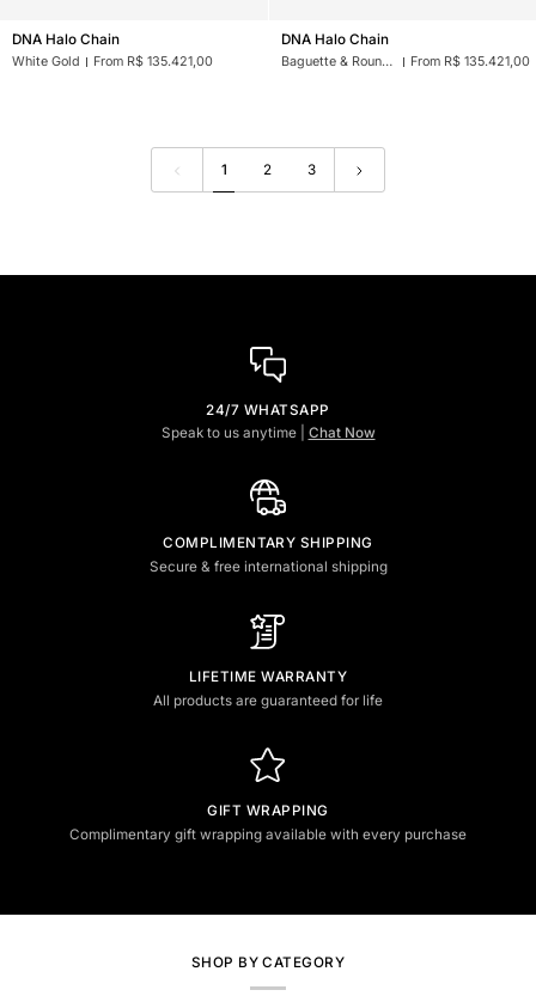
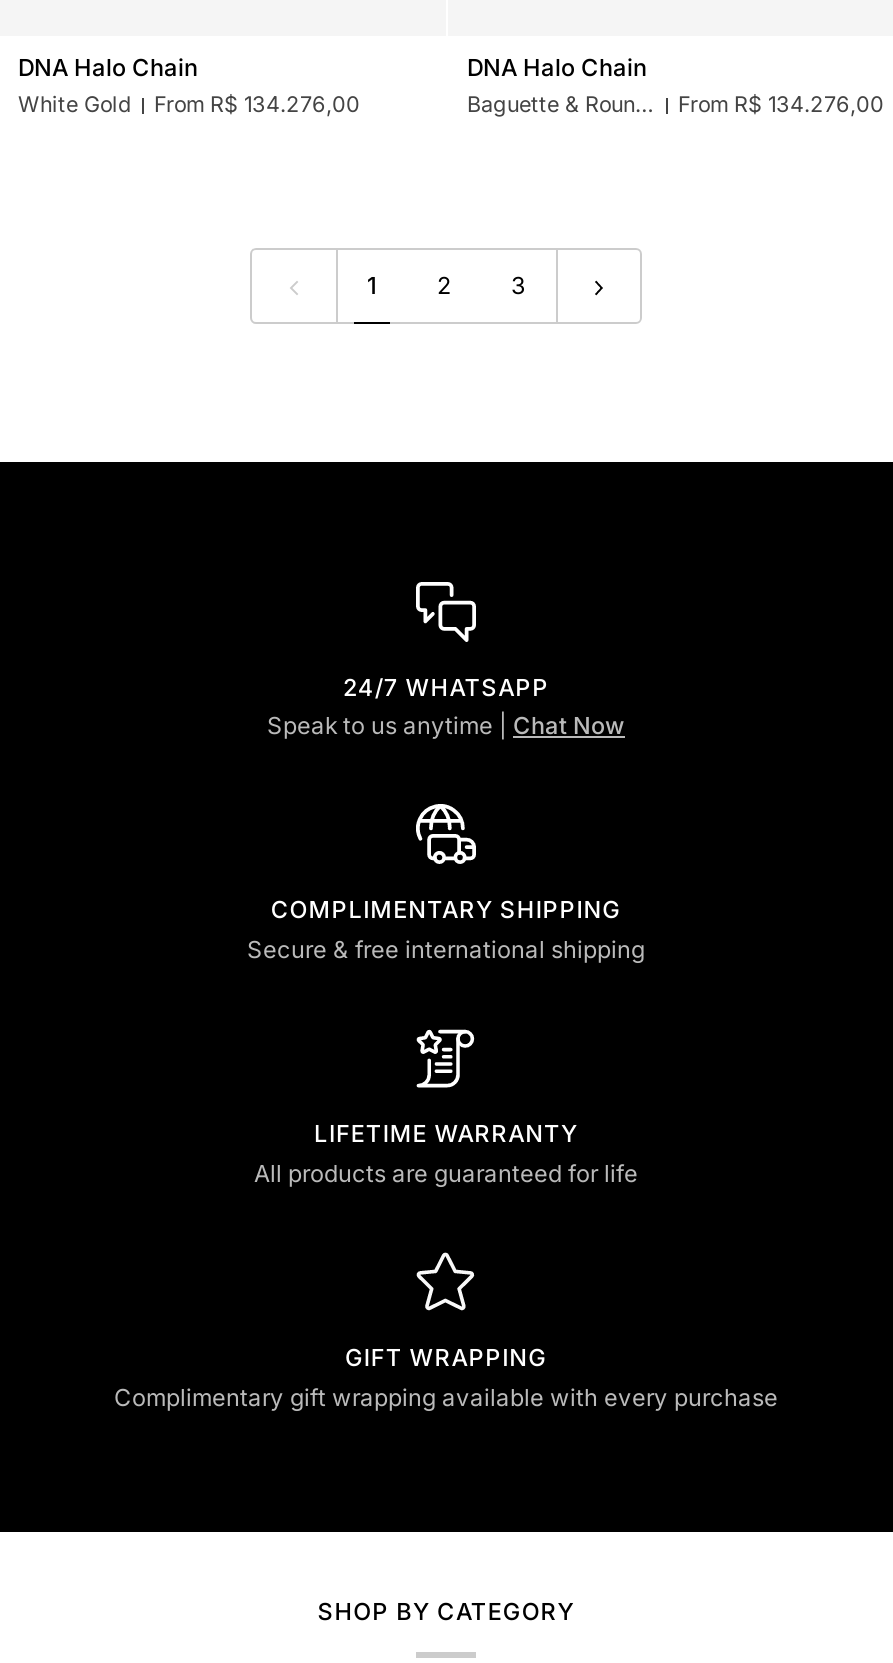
- From R$ 135.421,00
+ From R$ 134.276,00

- From R$ 135.421,00
+ From R$ 134.276,00
